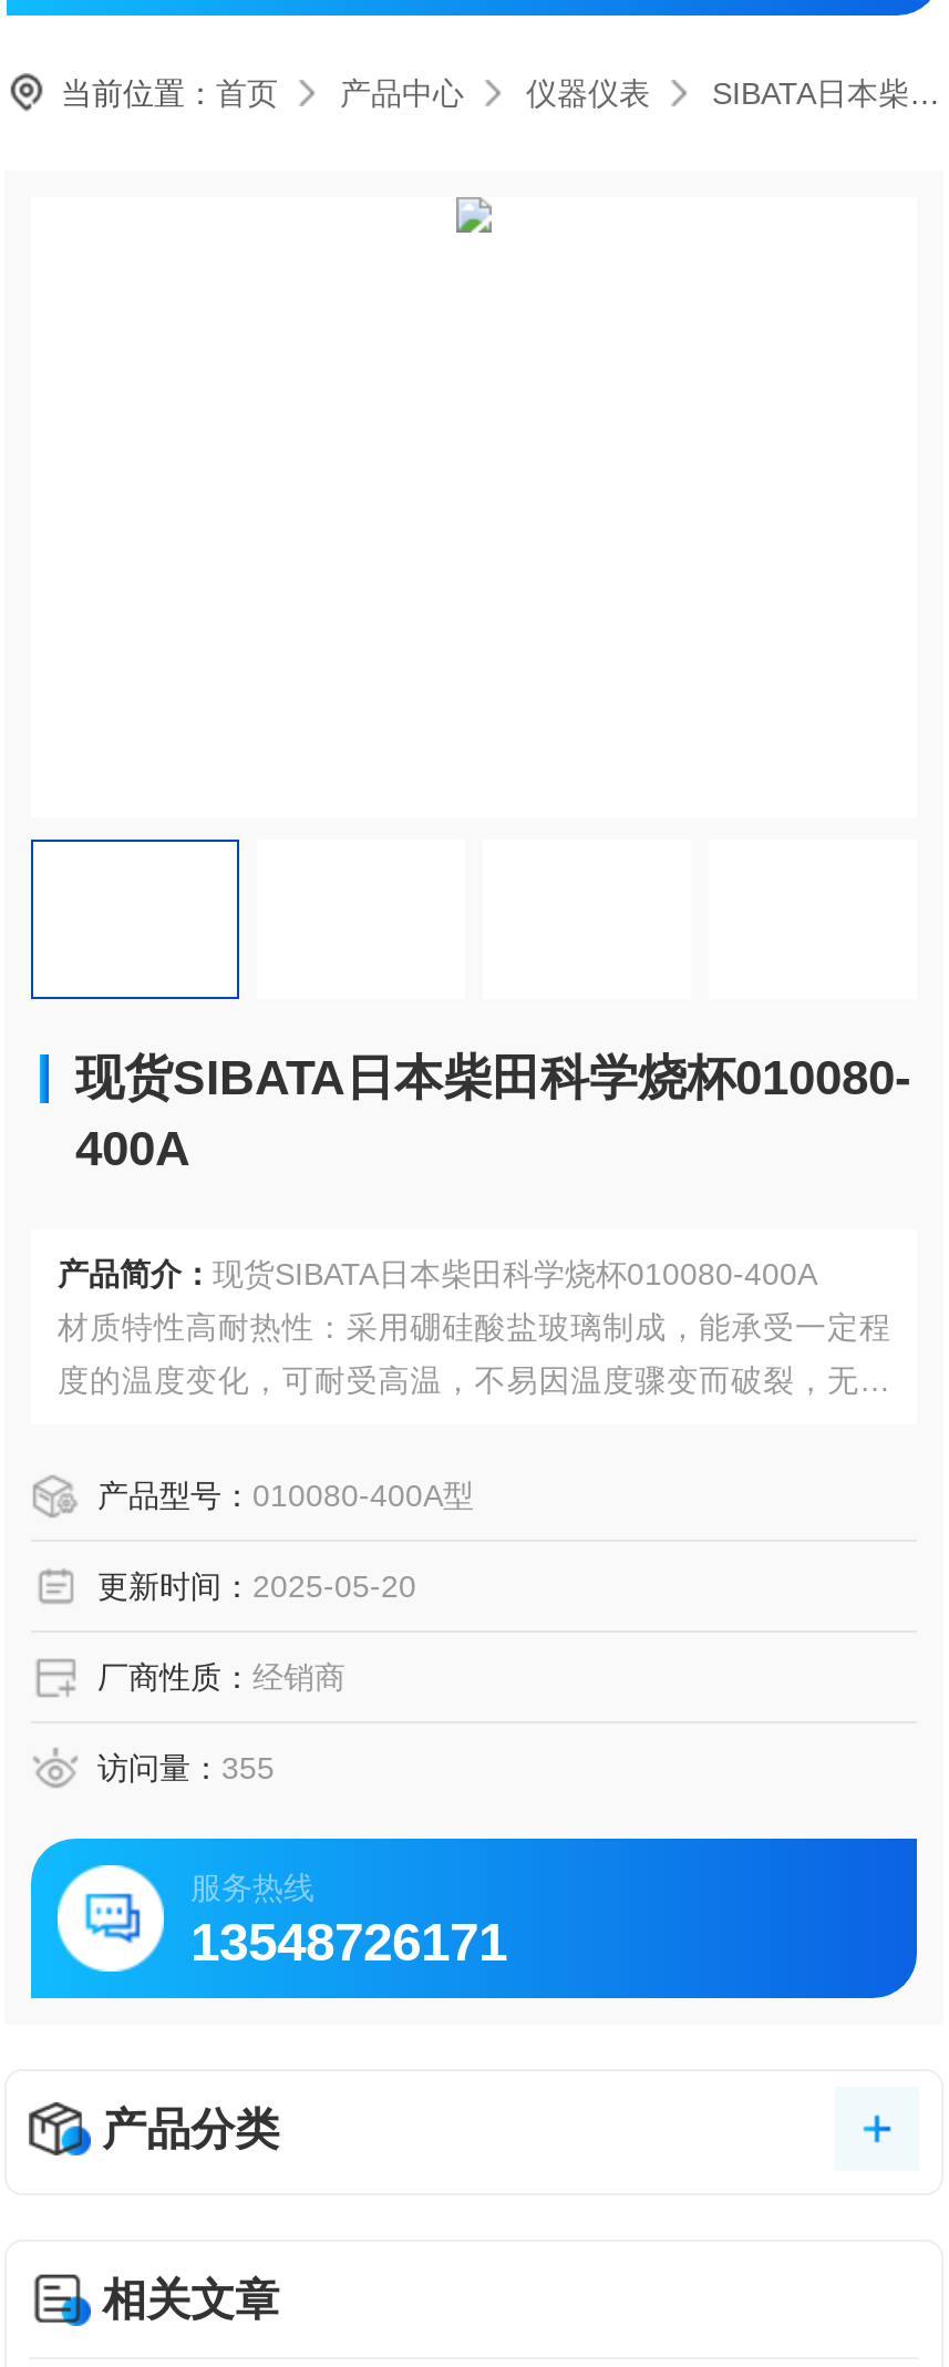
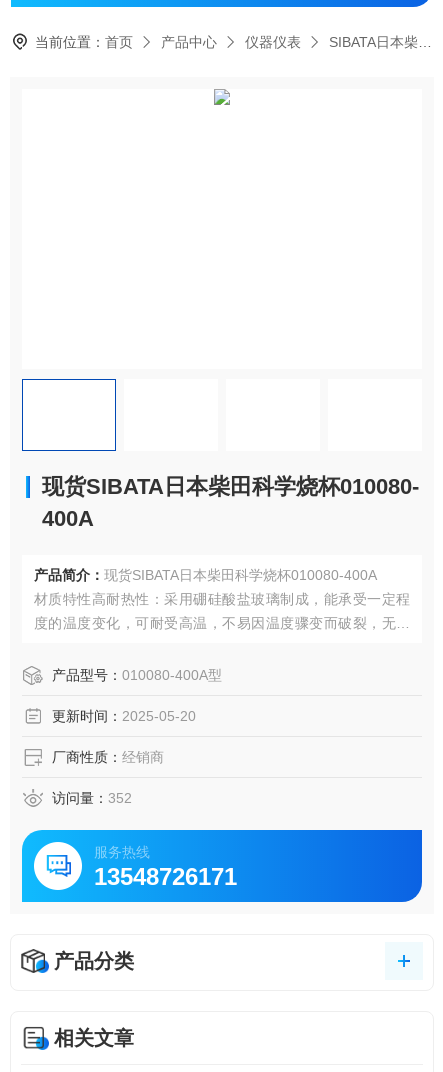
- 访问量：355
+ 访问量：352
